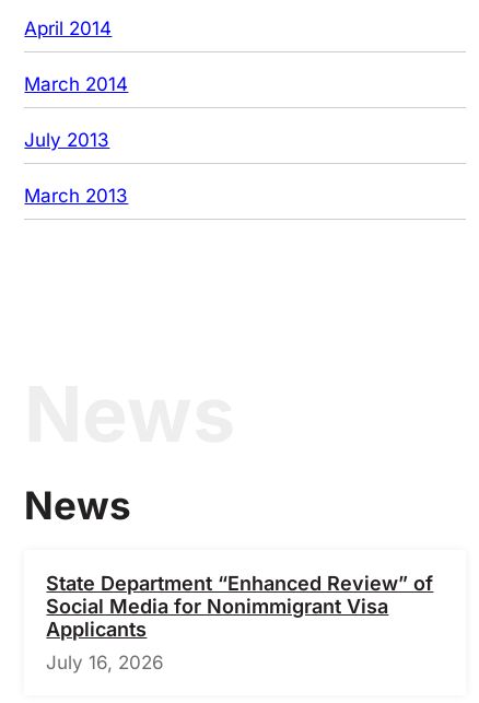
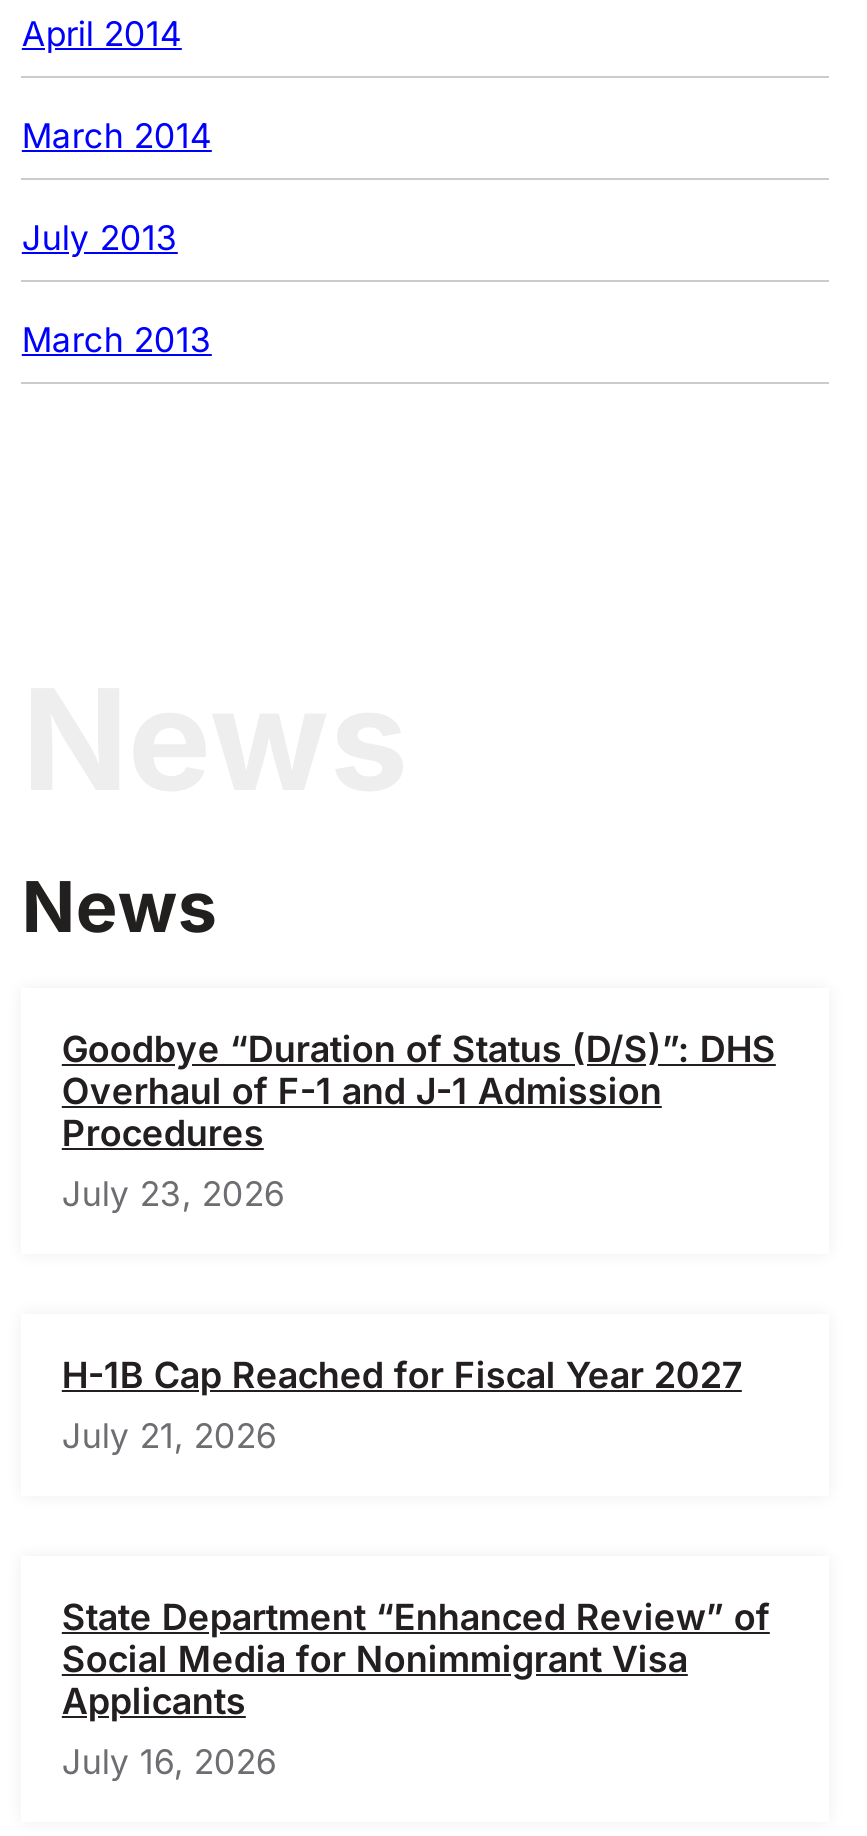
+ Goodbye “Duration of Status (D/S)”: DHS
+ Overhaul of F-1 and J-1 Admission
+ Procedures
+ July 23, 2026

+ H-1B Cap Reached for Fiscal Year 2027
+ July 21, 2026
